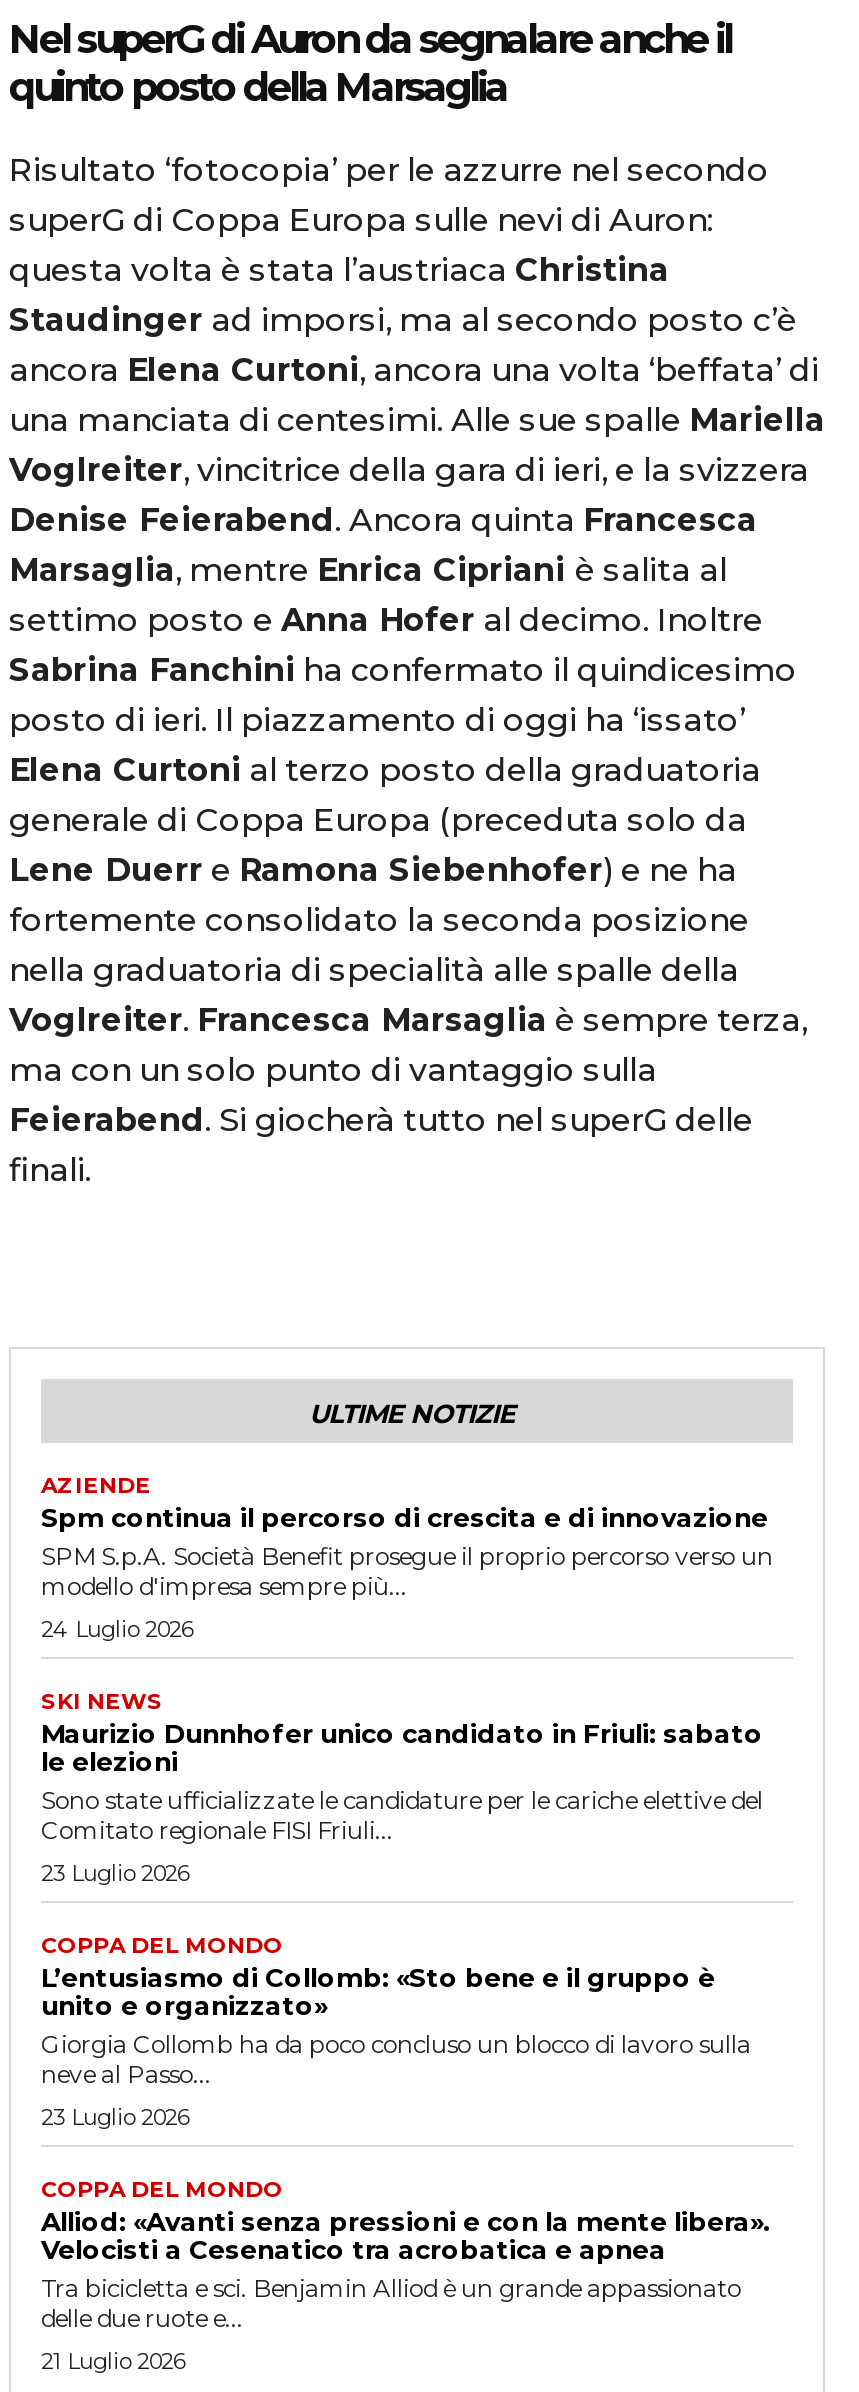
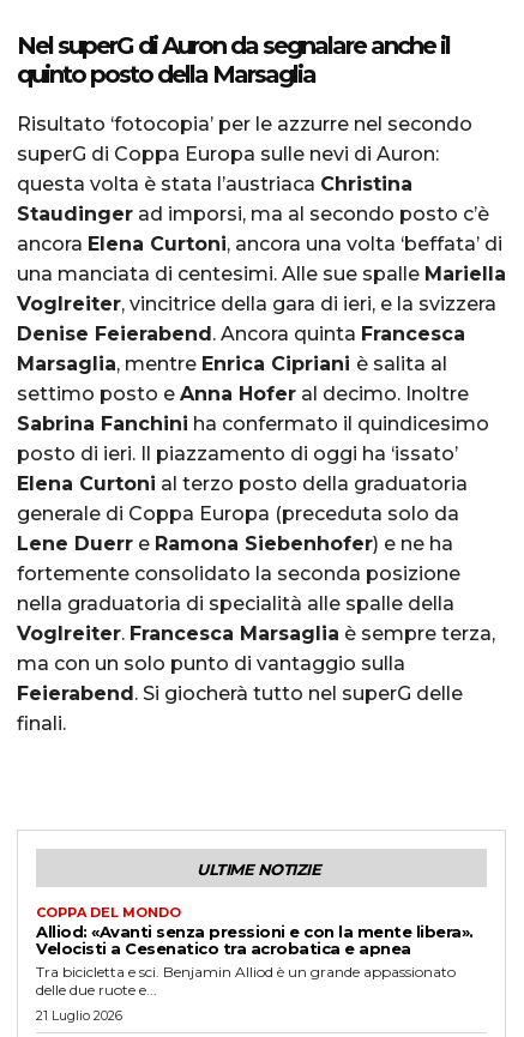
- AZIENDE
- Spm continua il percorso di crescita e di innovazione
- SPM S.p.A. Società Benefit prosegue il proprio percorso verso un
- modello d'impresa sempre più...
- 24 Luglio 2026
- SKI NEWS
- Maurizio Dunnhofer unico candidato in Friuli: sabato
- le elezioni
- Sono state ufficializzate le candidature per le cariche elettive del
- Comitato regionale FISI Friuli...
- 23 Luglio 2026
- COPPA DEL MONDO
- L’entusiasmo di Collomb: «Sto bene e il gruppo è
- unito e organizzato»
- Giorgia Collomb ha da poco concluso un blocco di lavoro sulla
- neve al Passo...
- 23 Luglio 2026
